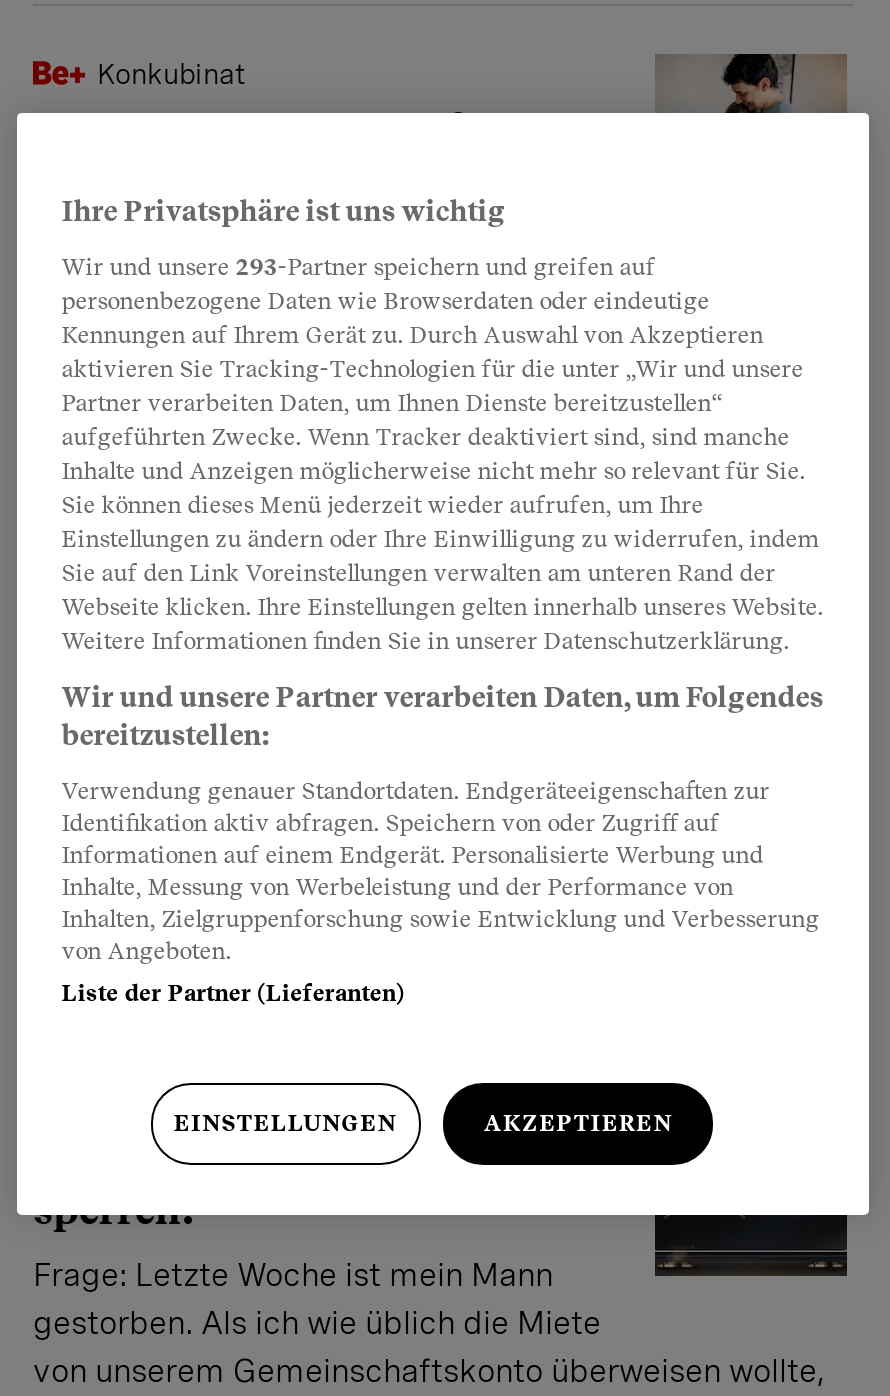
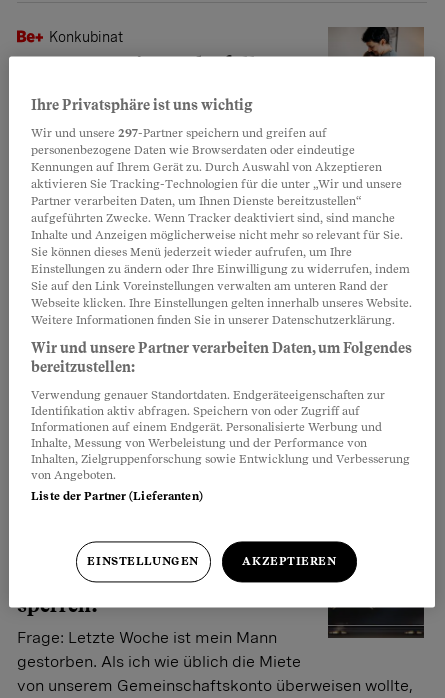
- Wir und unsere 293-Partner speichern und greifen auf
+ Wir und unsere 297-Partner speichern und greifen auf
